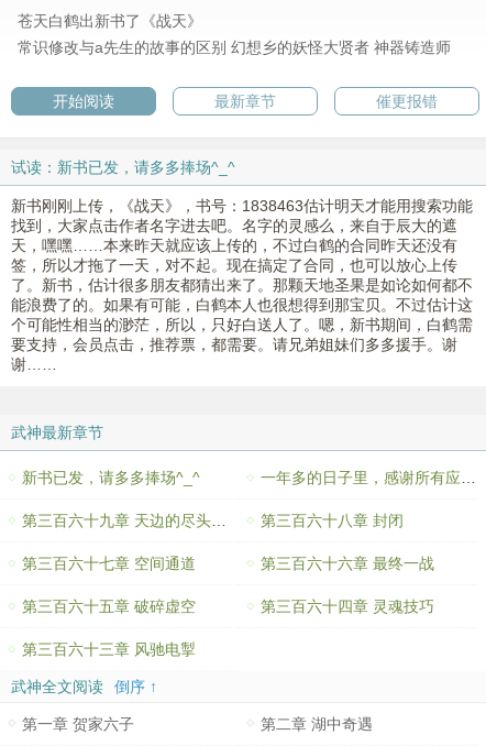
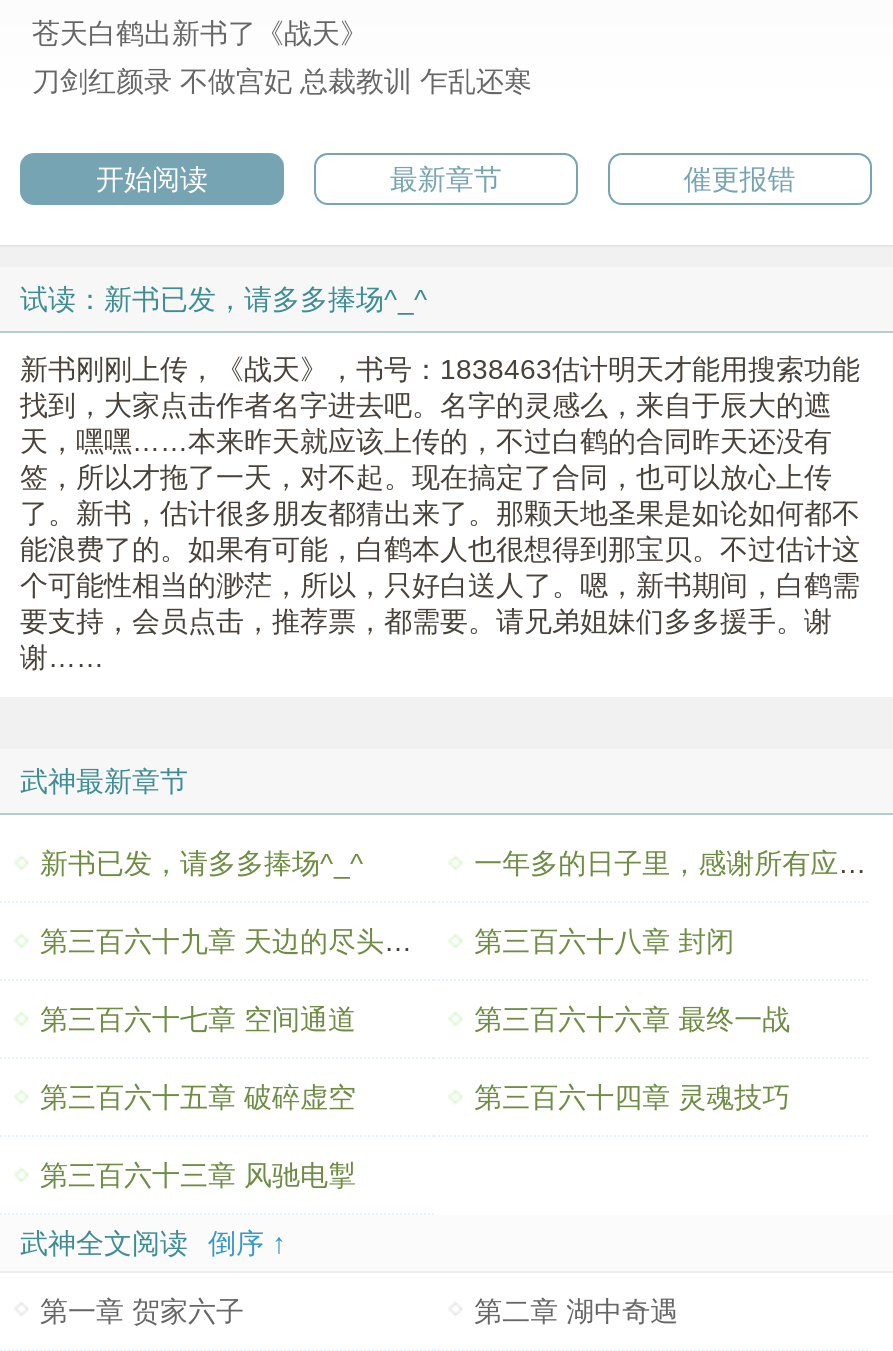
- 常识修改与a先生的故事的区别 幻想乡的妖怪大贤者 神器铸造师
+ 刀剑红颜录 不做宫妃 总裁教训 乍乱还寒
